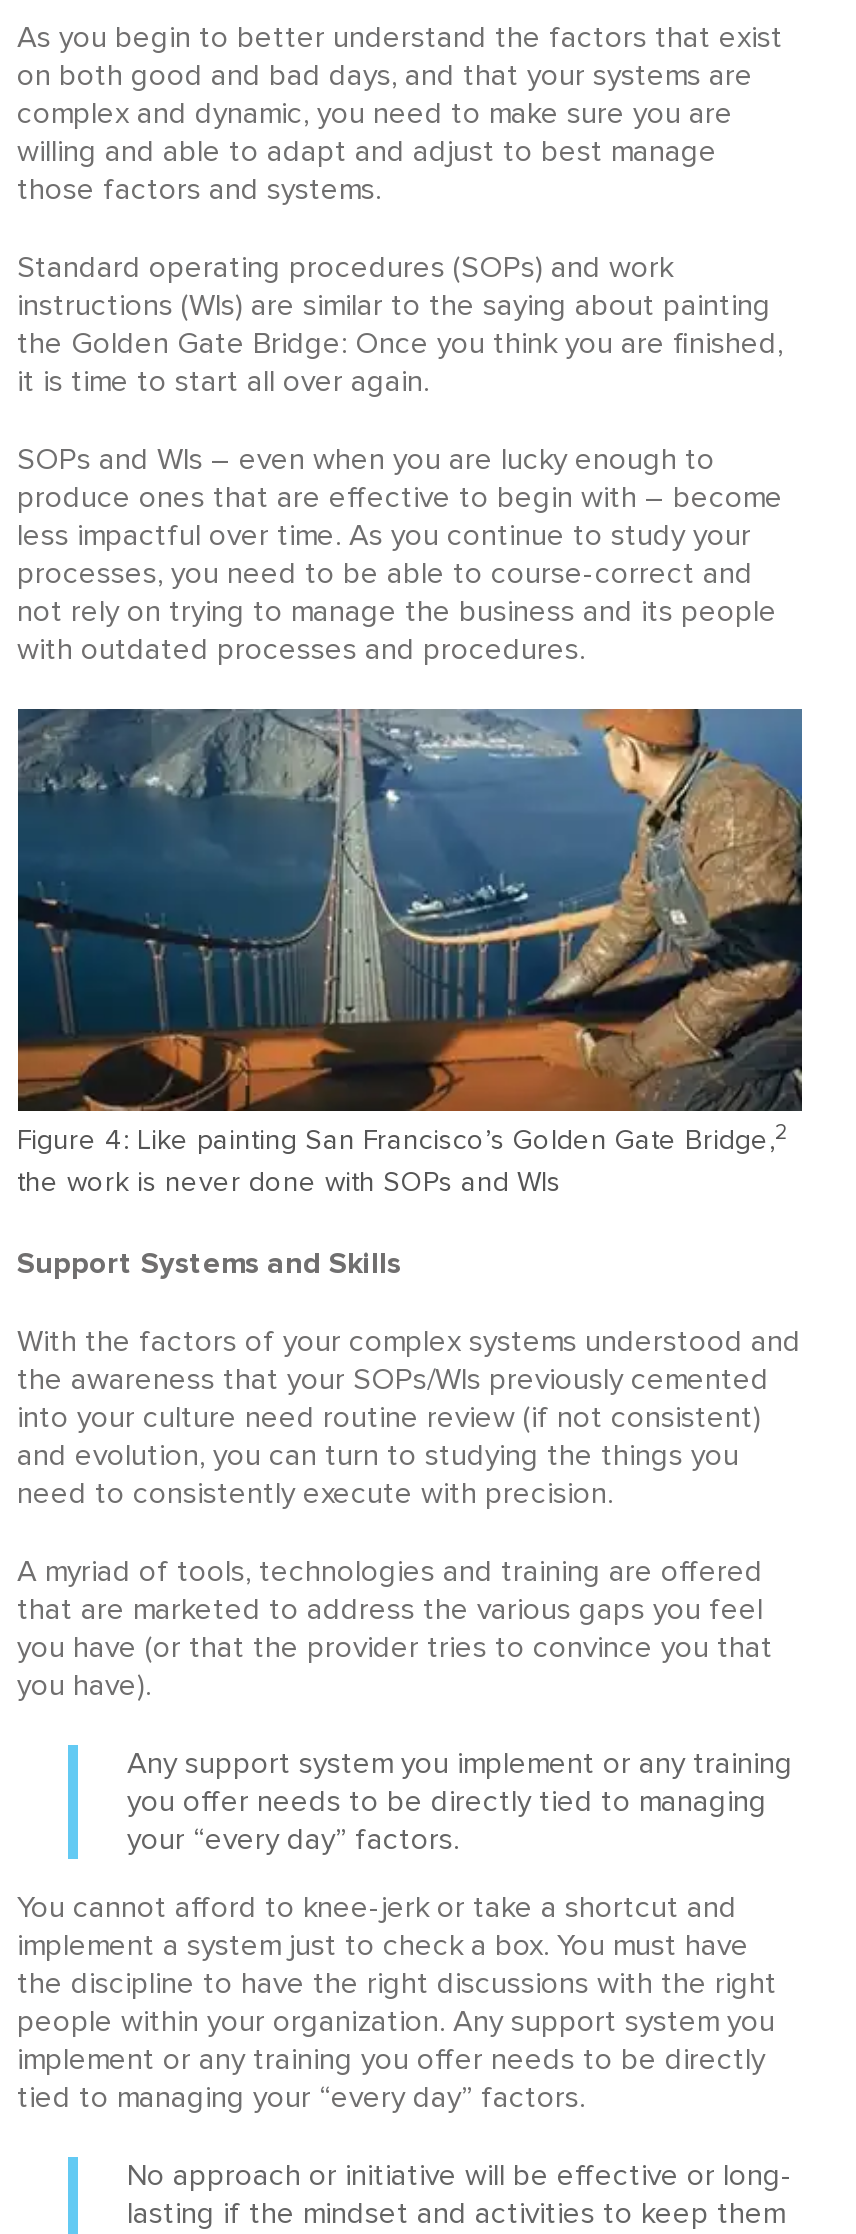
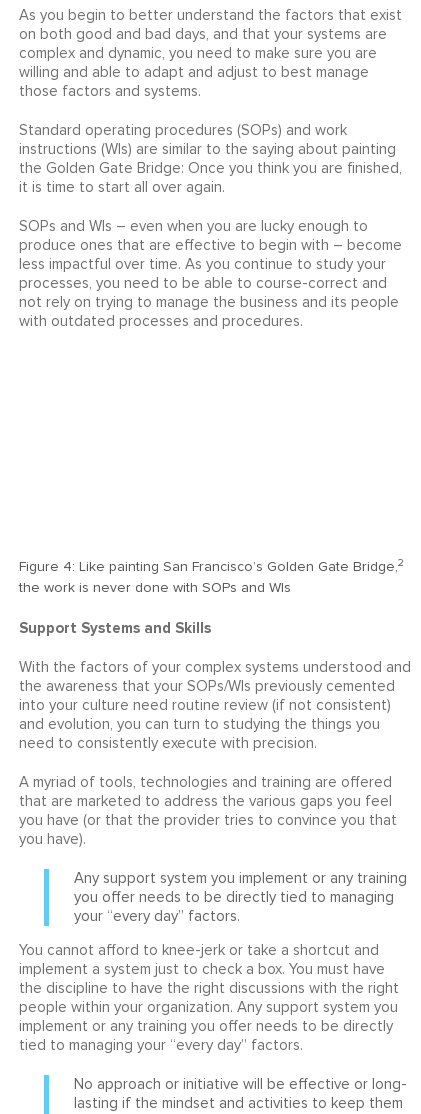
- [image]
